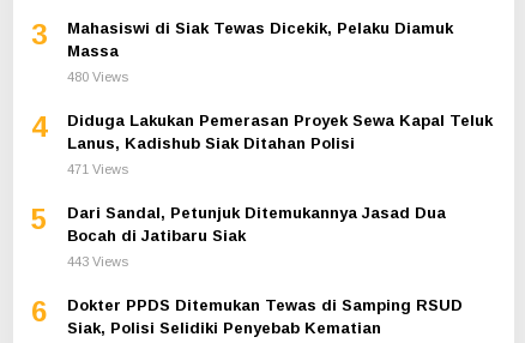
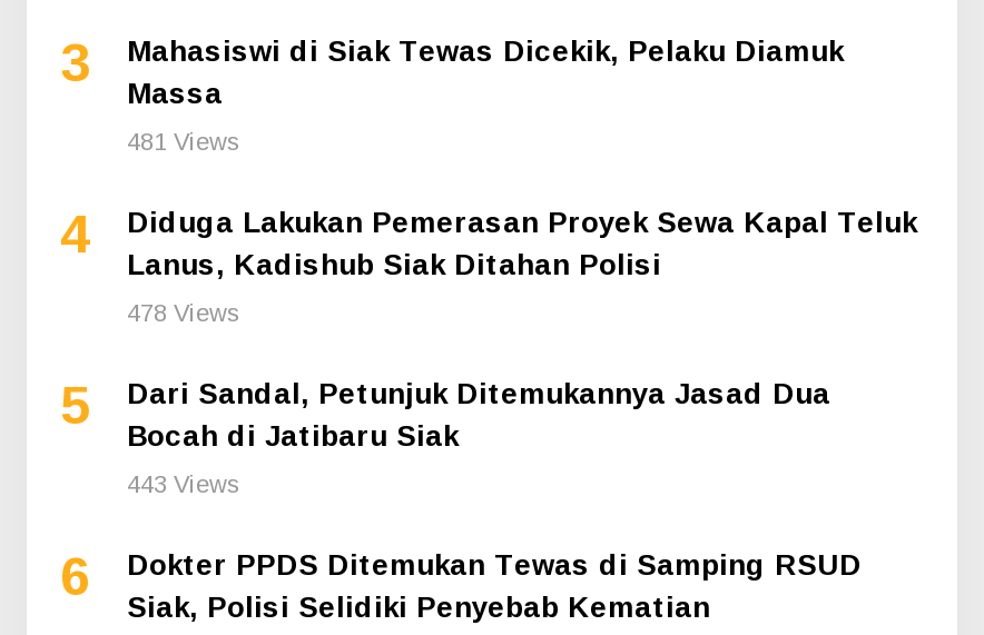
- 480 Views
+ 481 Views

- 471 Views
+ 478 Views
